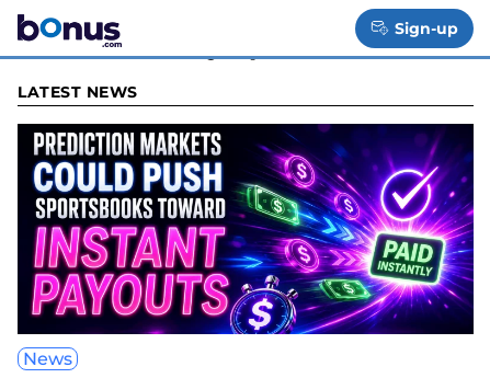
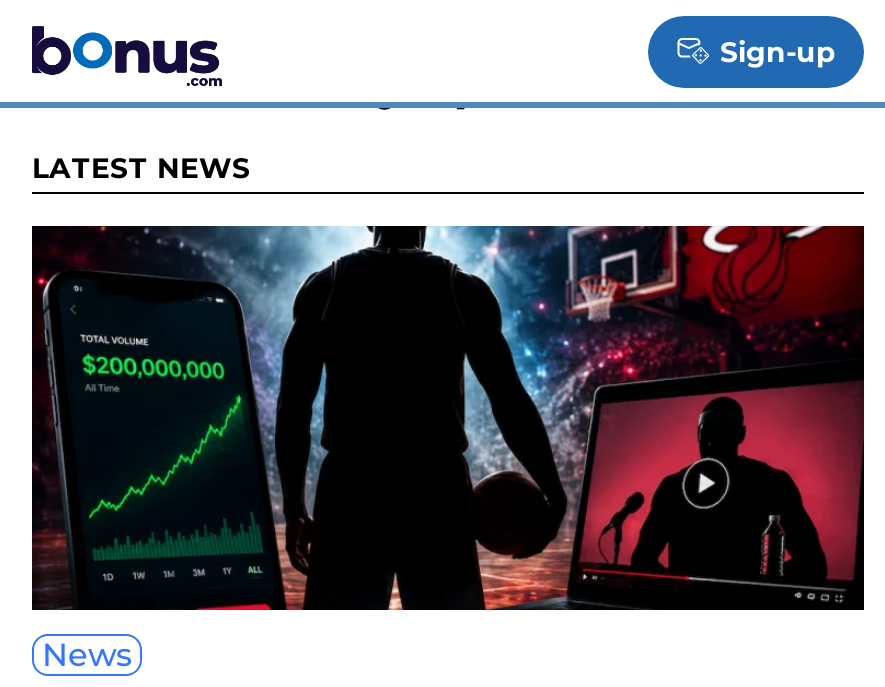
- [image]
+ [image]
